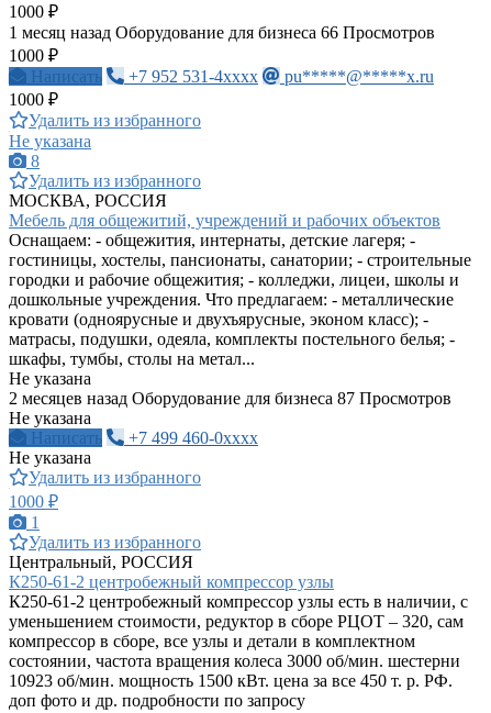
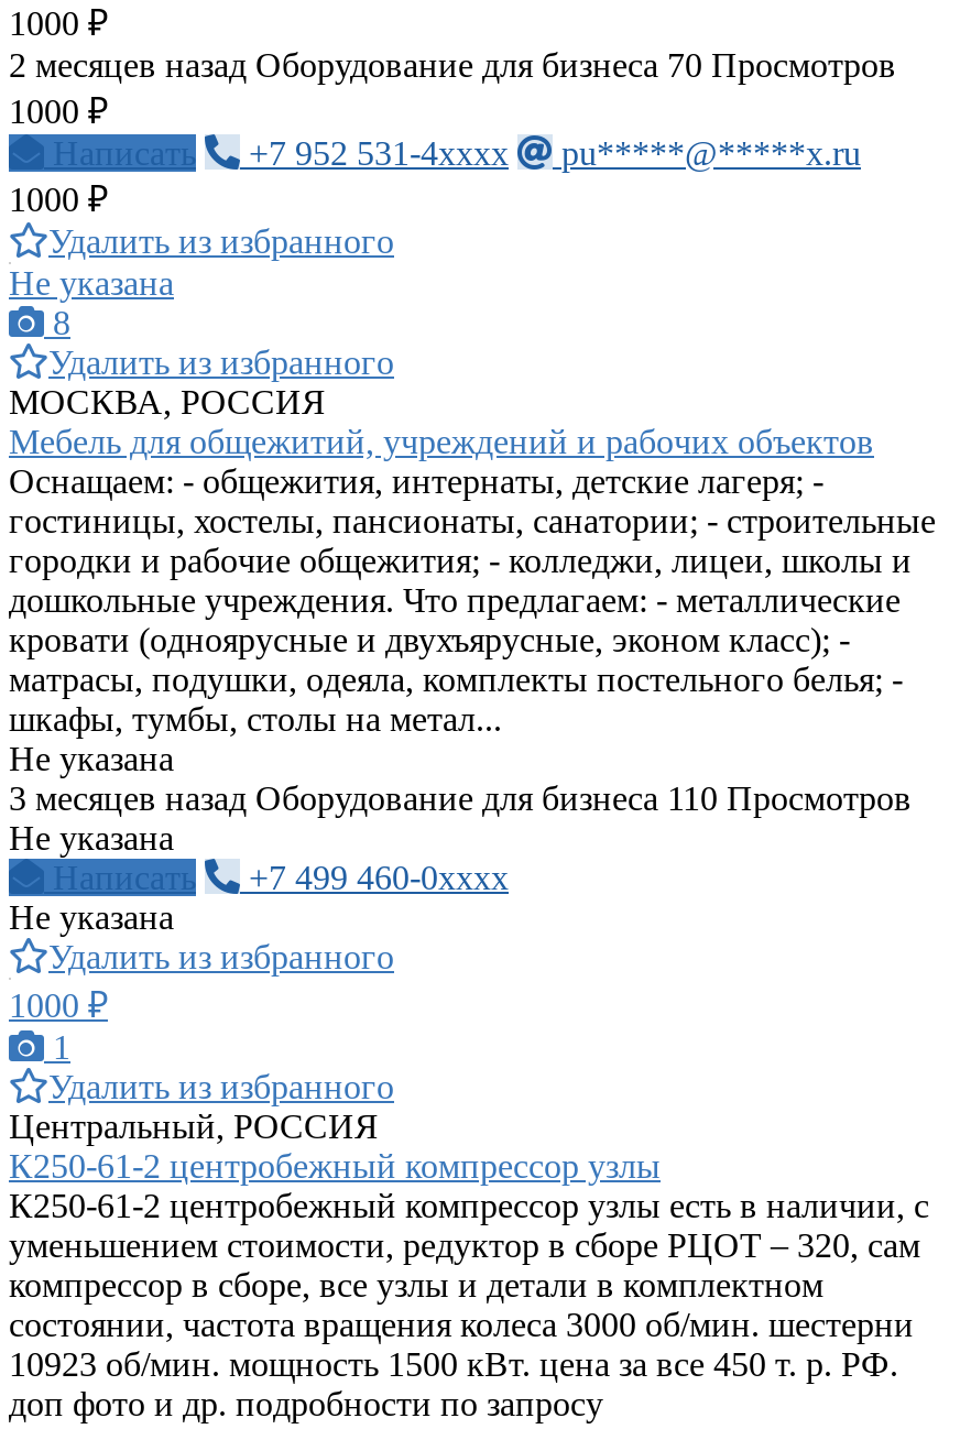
- 1 месяц назад Оборудование для бизнеса 66 Просмотров
+ 2 месяцев назад Оборудование для бизнеса 70 Просмотров

- 2 месяцев назад Оборудование для бизнеса 87 Просмотров
+ 3 месяцев назад Оборудование для бизнеса 110 Просмотров
